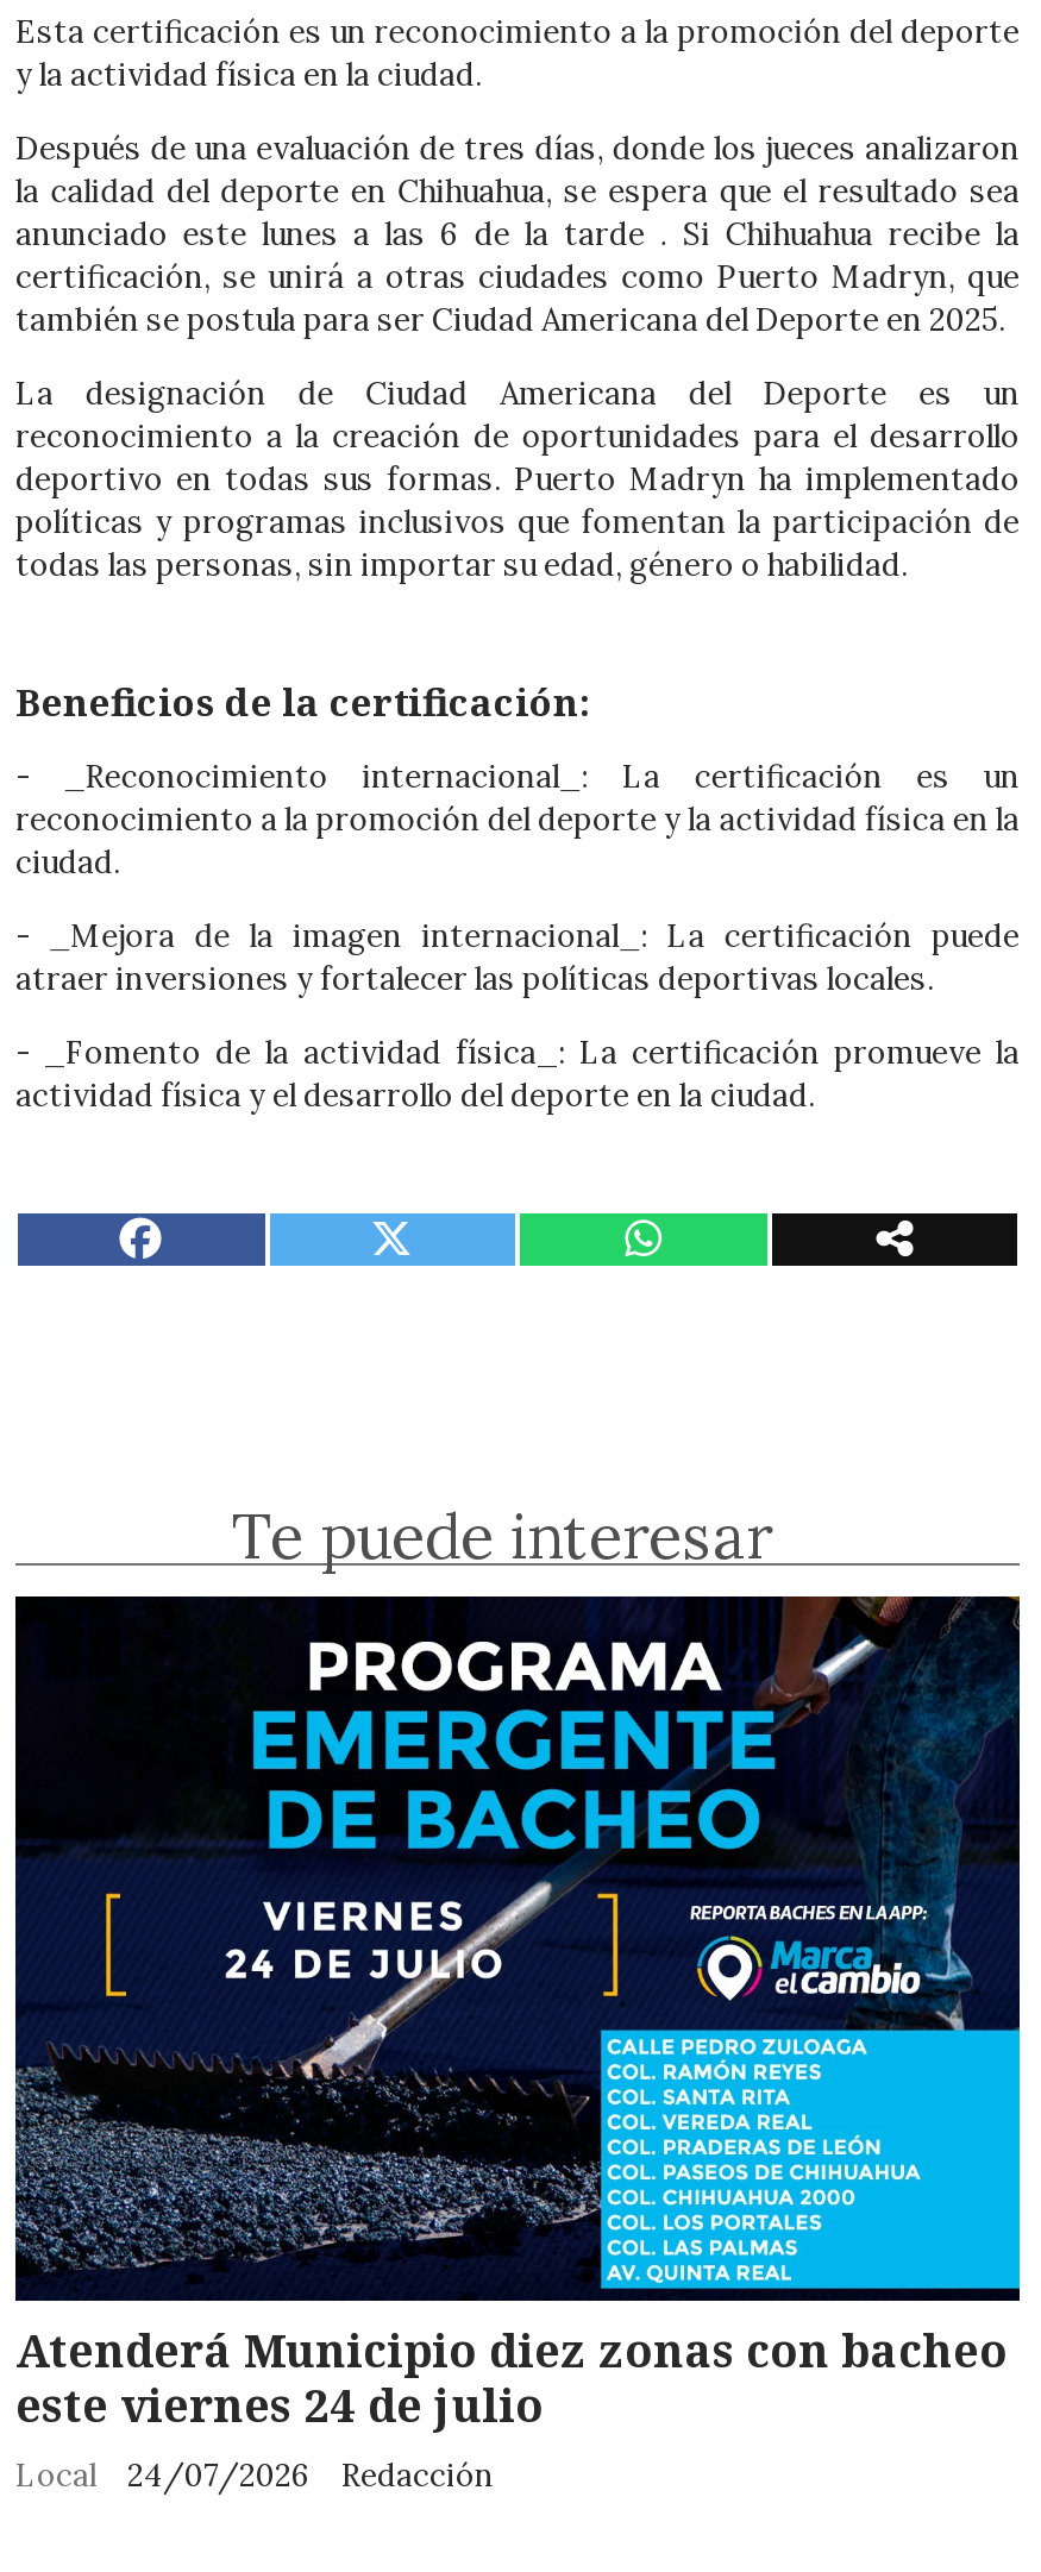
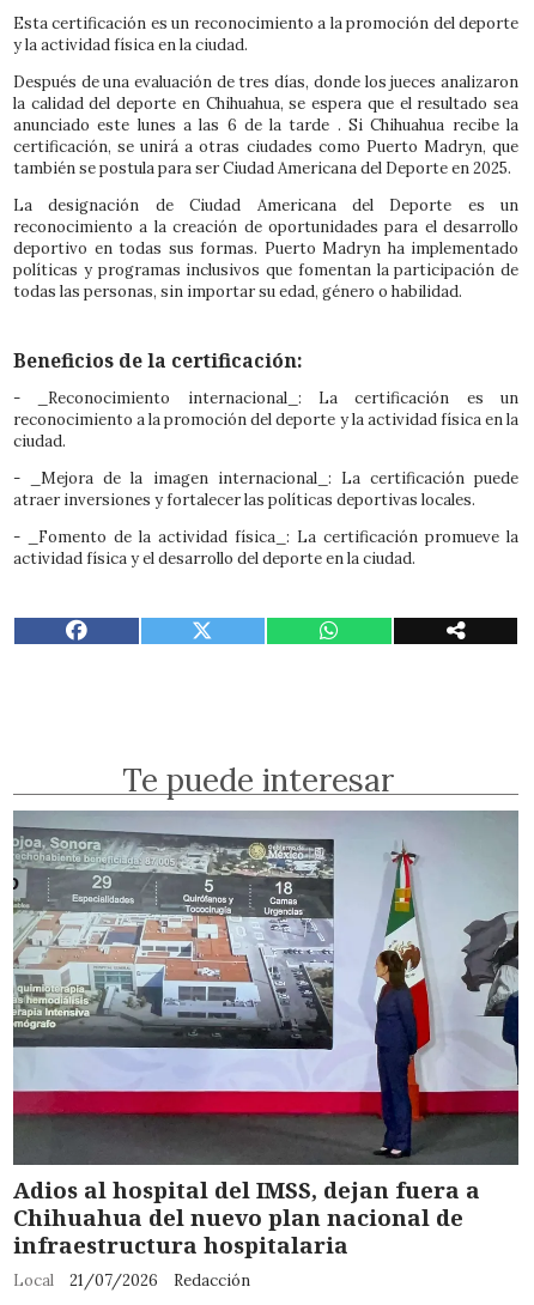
- [image]
- Atenderá Municipio diez zonas con bacheo
- este viernes 24 de julio
+ [image]
+ Adios al hospital del IMSS, dejan fuera a
+ Chihuahua del nuevo plan nacional de
+ infraestructura hospitalaria

- Local 24/07/2026 Redacción
+ Local 21/07/2026 Redacción
